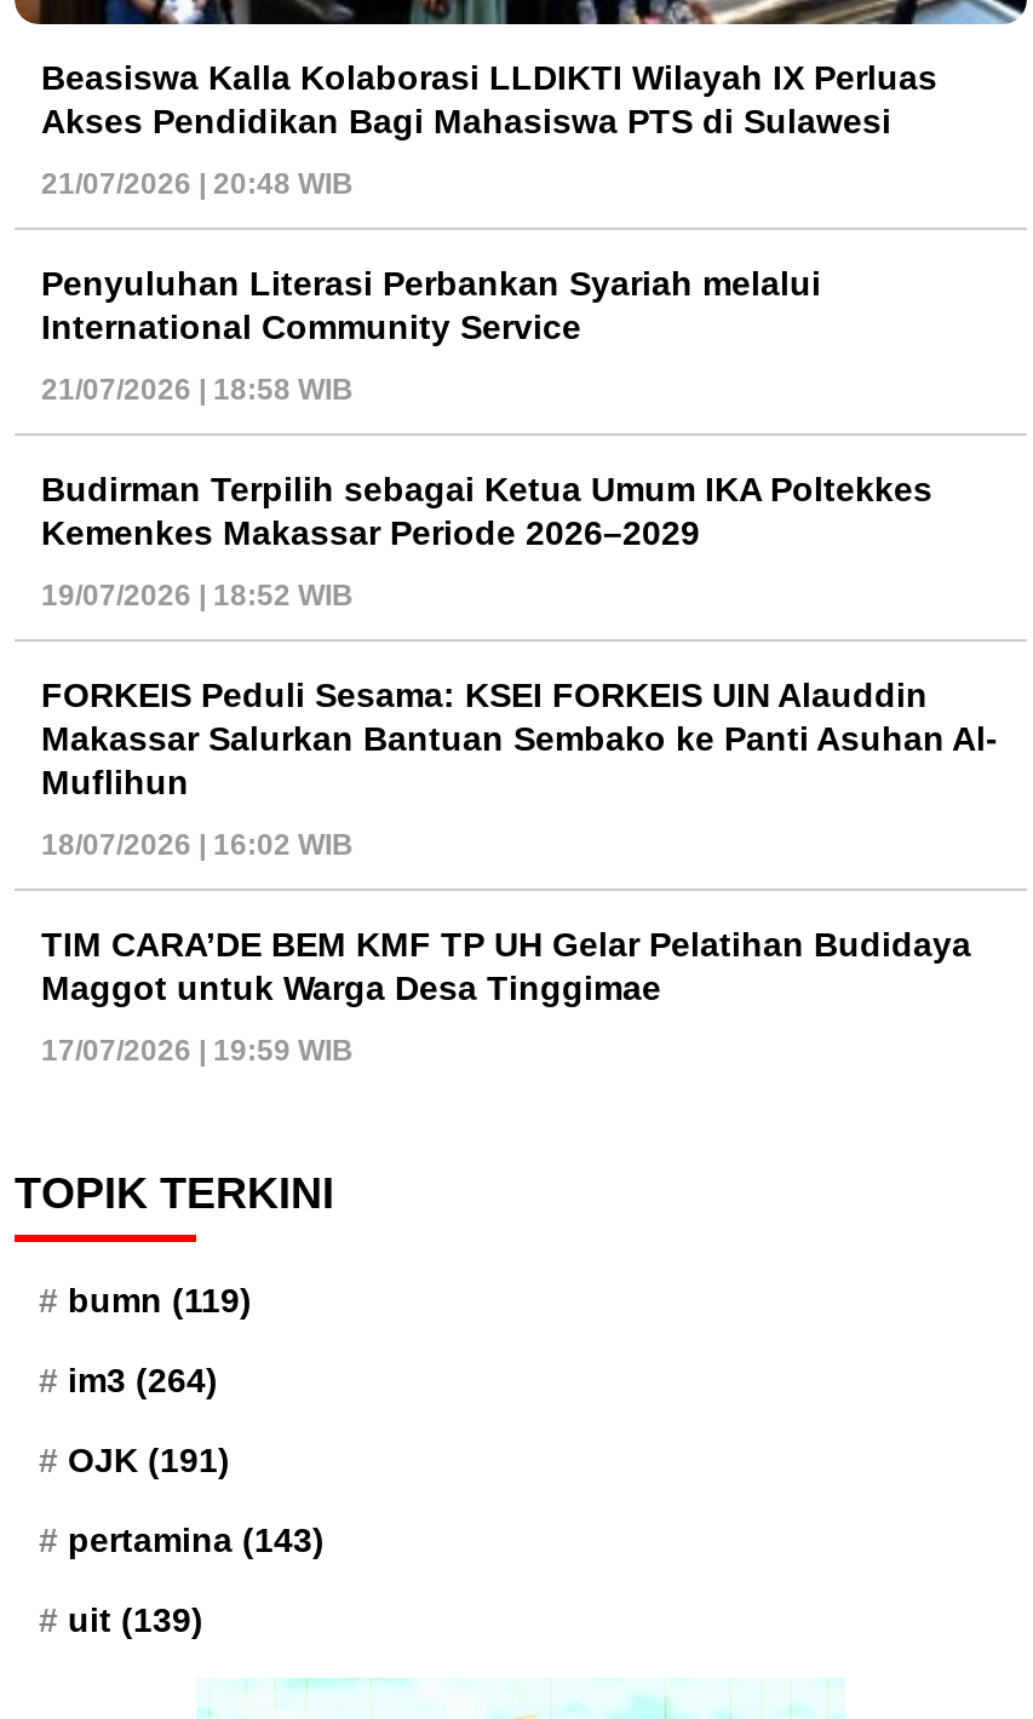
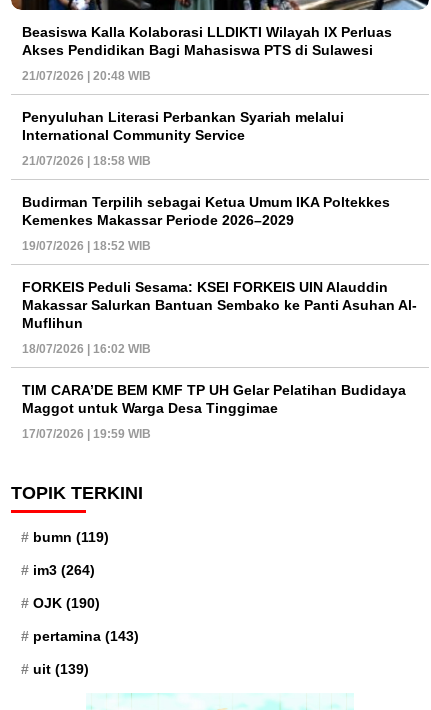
- OJK (191)
+ OJK (190)
